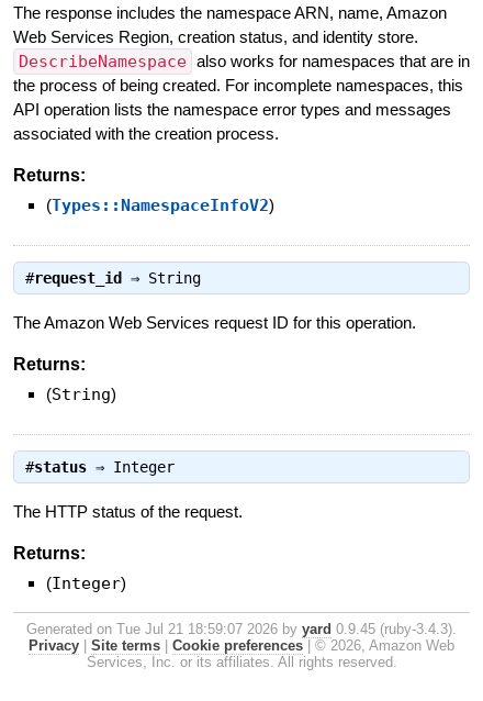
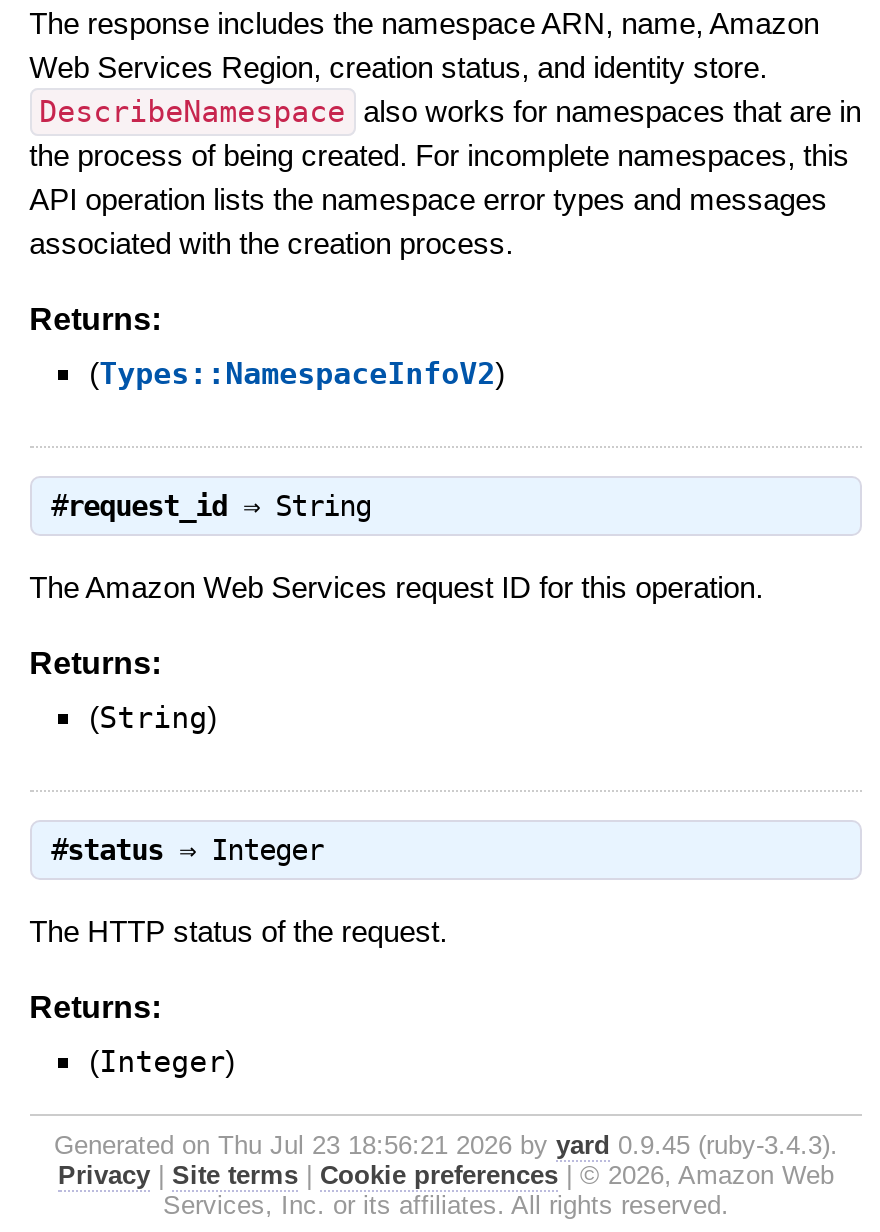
- Generated on Tue Jul 21 18:59:07 2026 by yard 0.9.45 (ruby-3.4.3).
+ Generated on Thu Jul 23 18:56:21 2026 by yard 0.9.45 (ruby-3.4.3).
